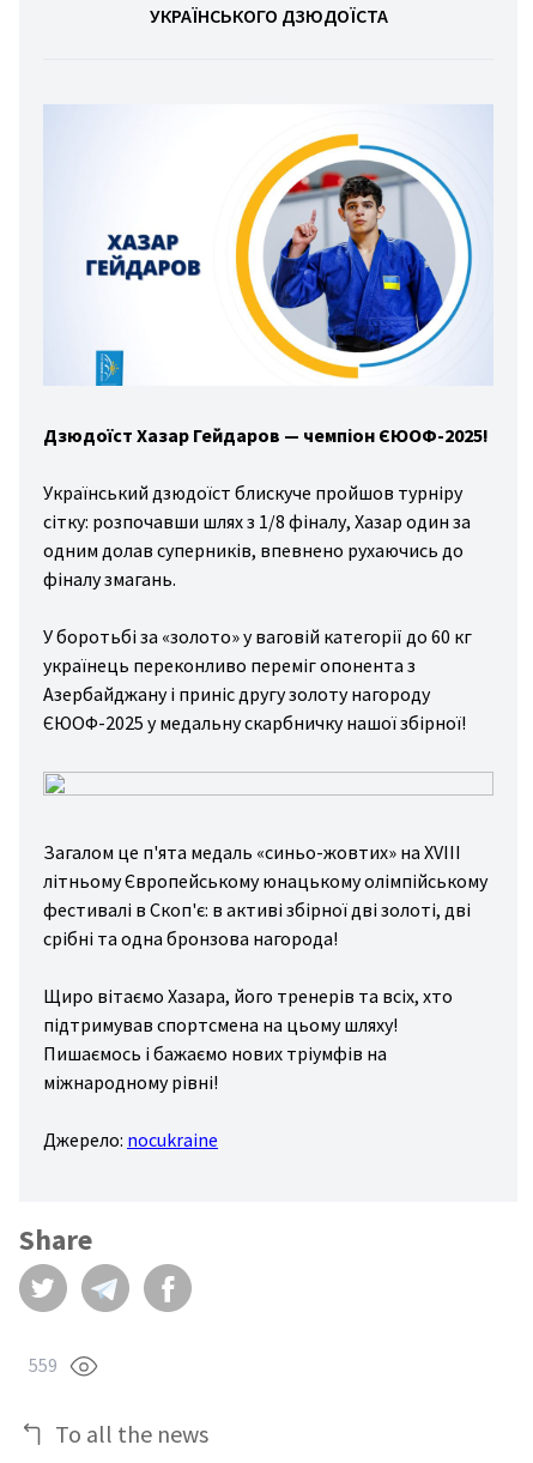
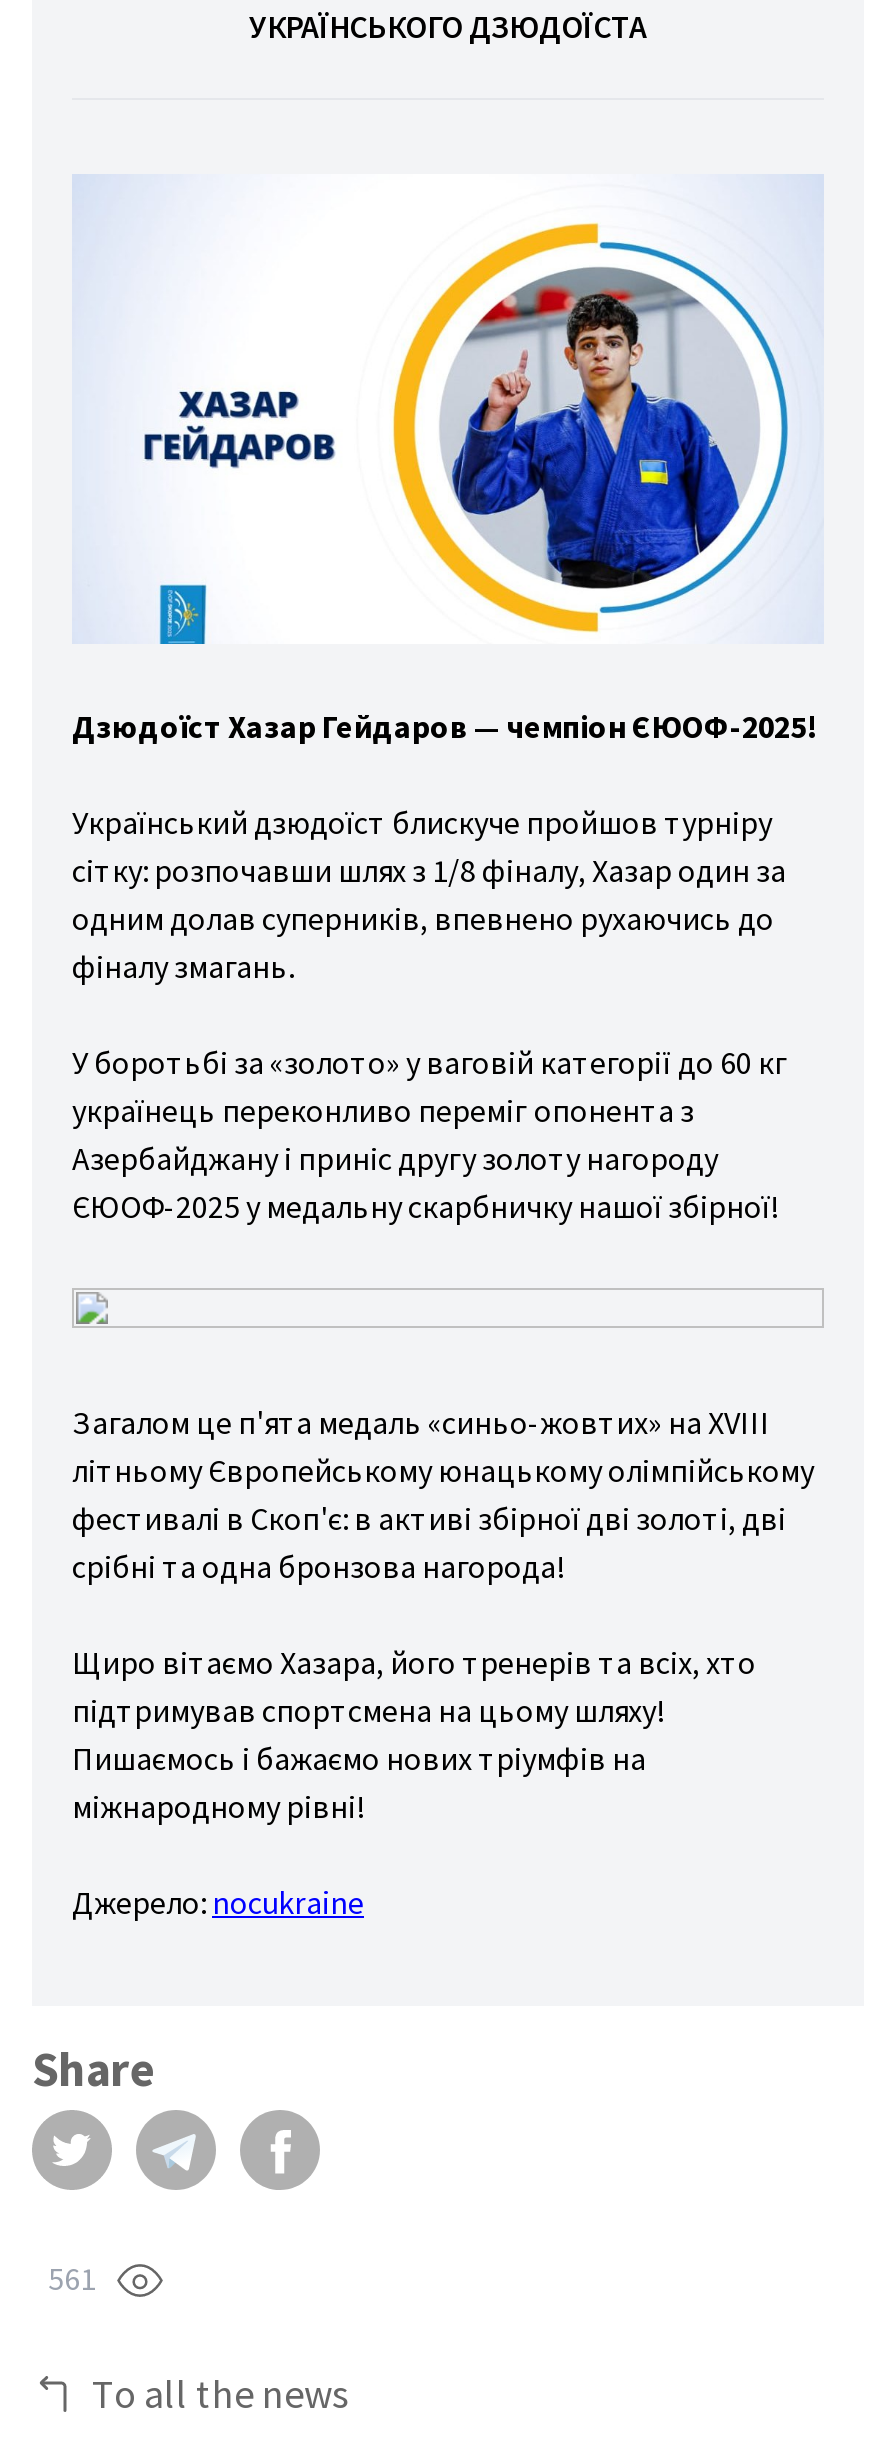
- 559
+ 561
